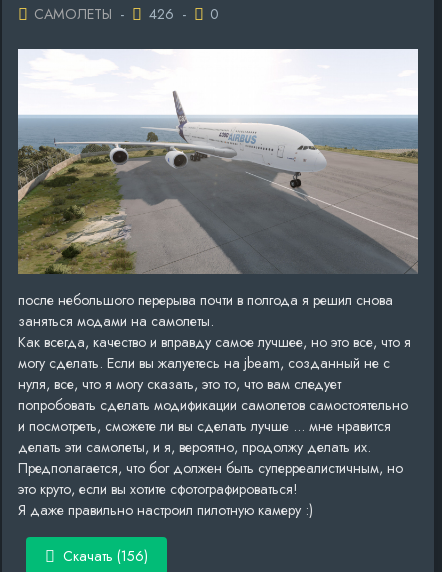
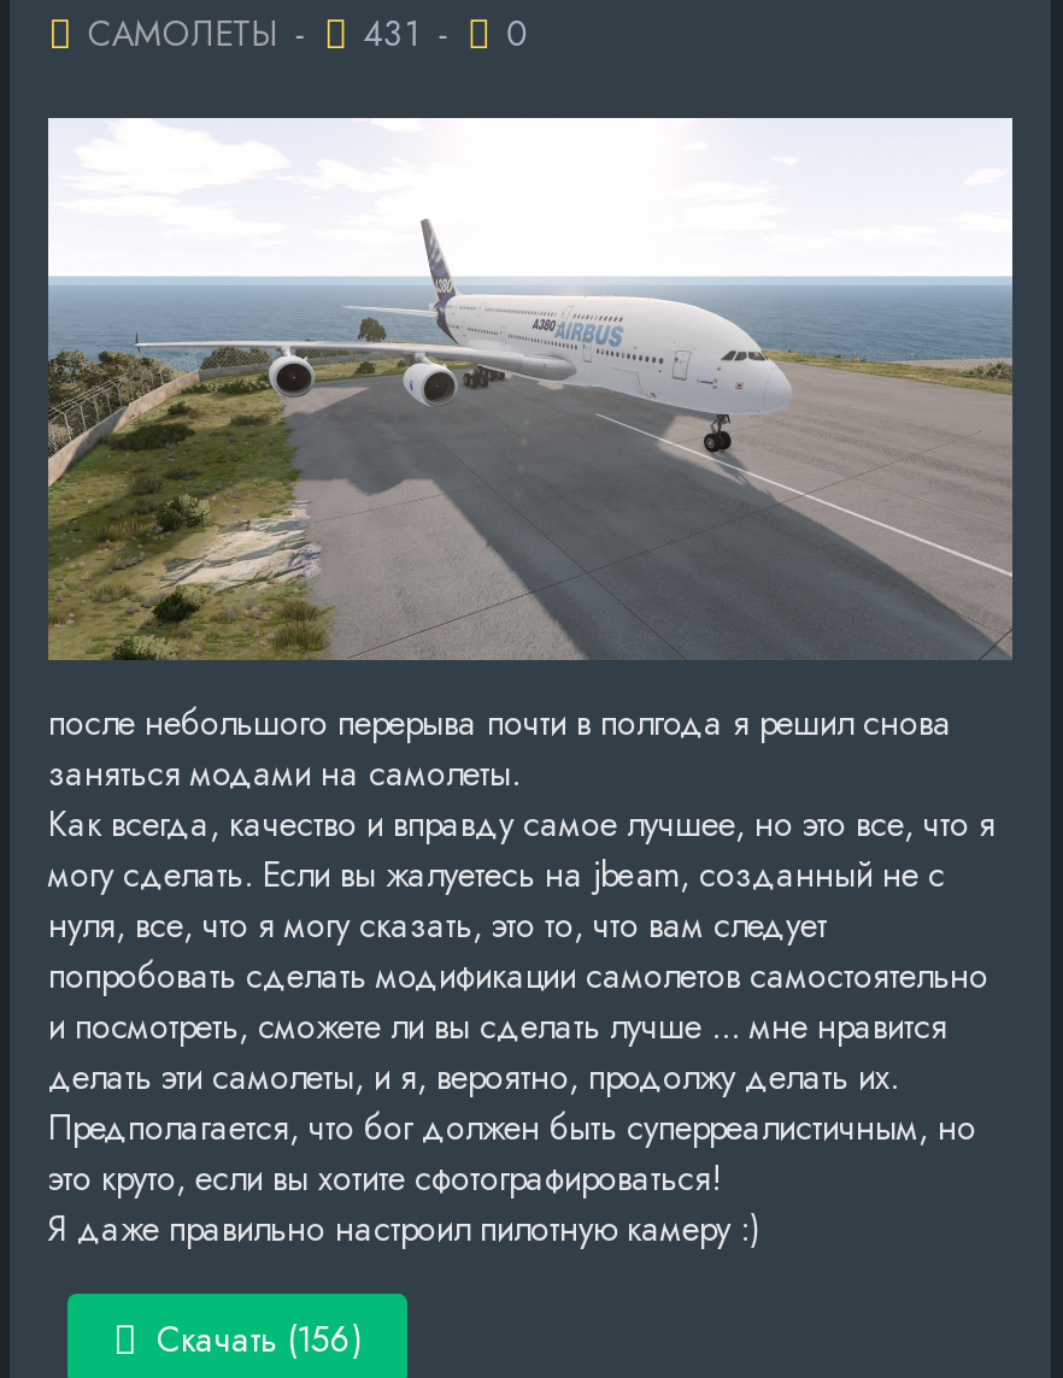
- САМОЛЕТЫ - 426 - 0
+ САМОЛЕТЫ - 431 - 0
